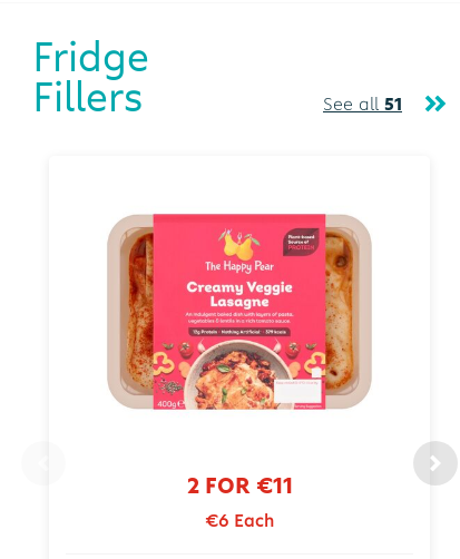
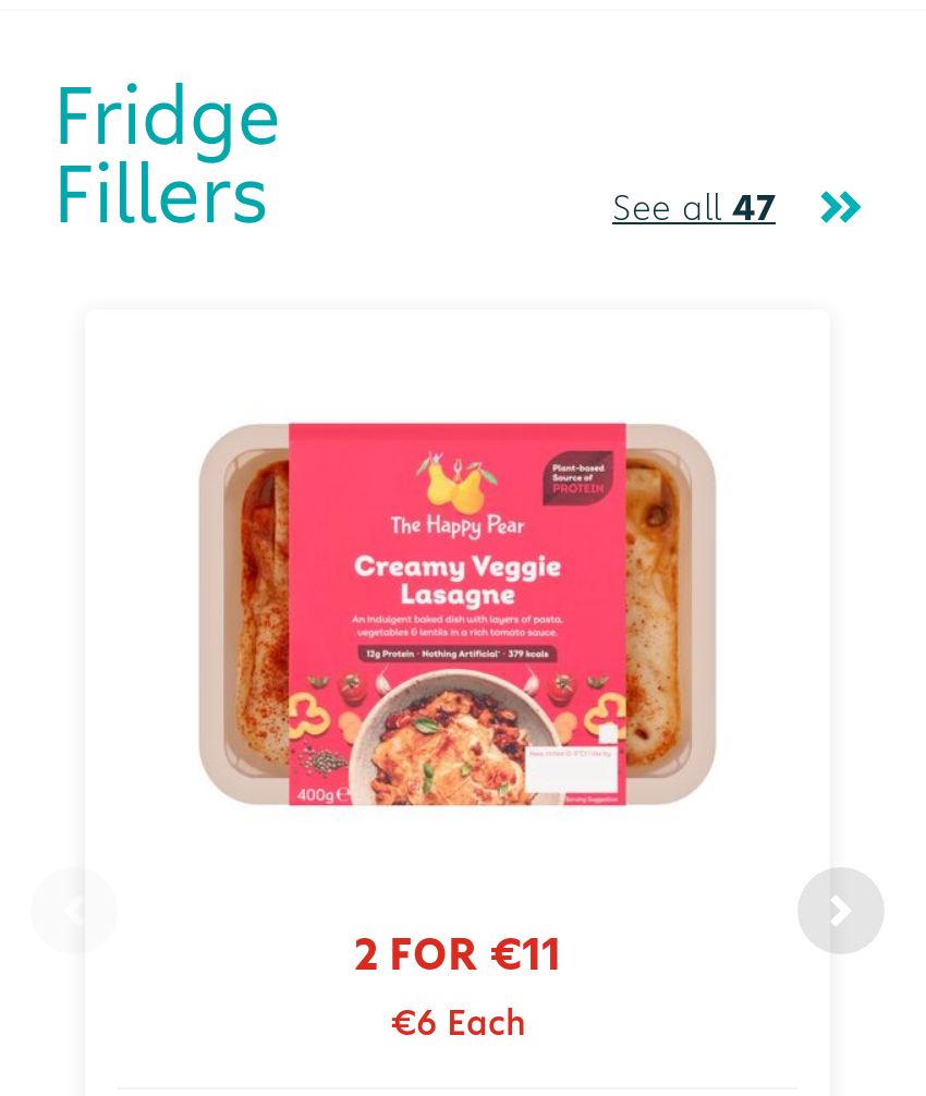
- See all 51
+ See all 47
